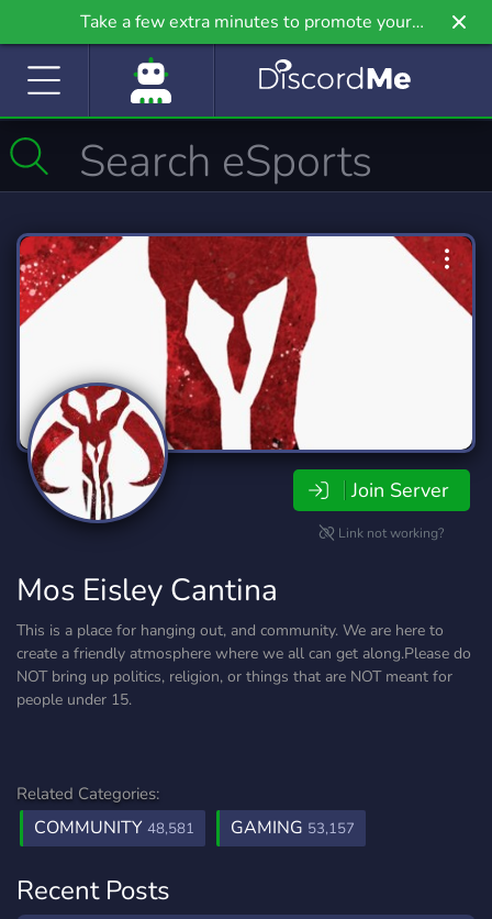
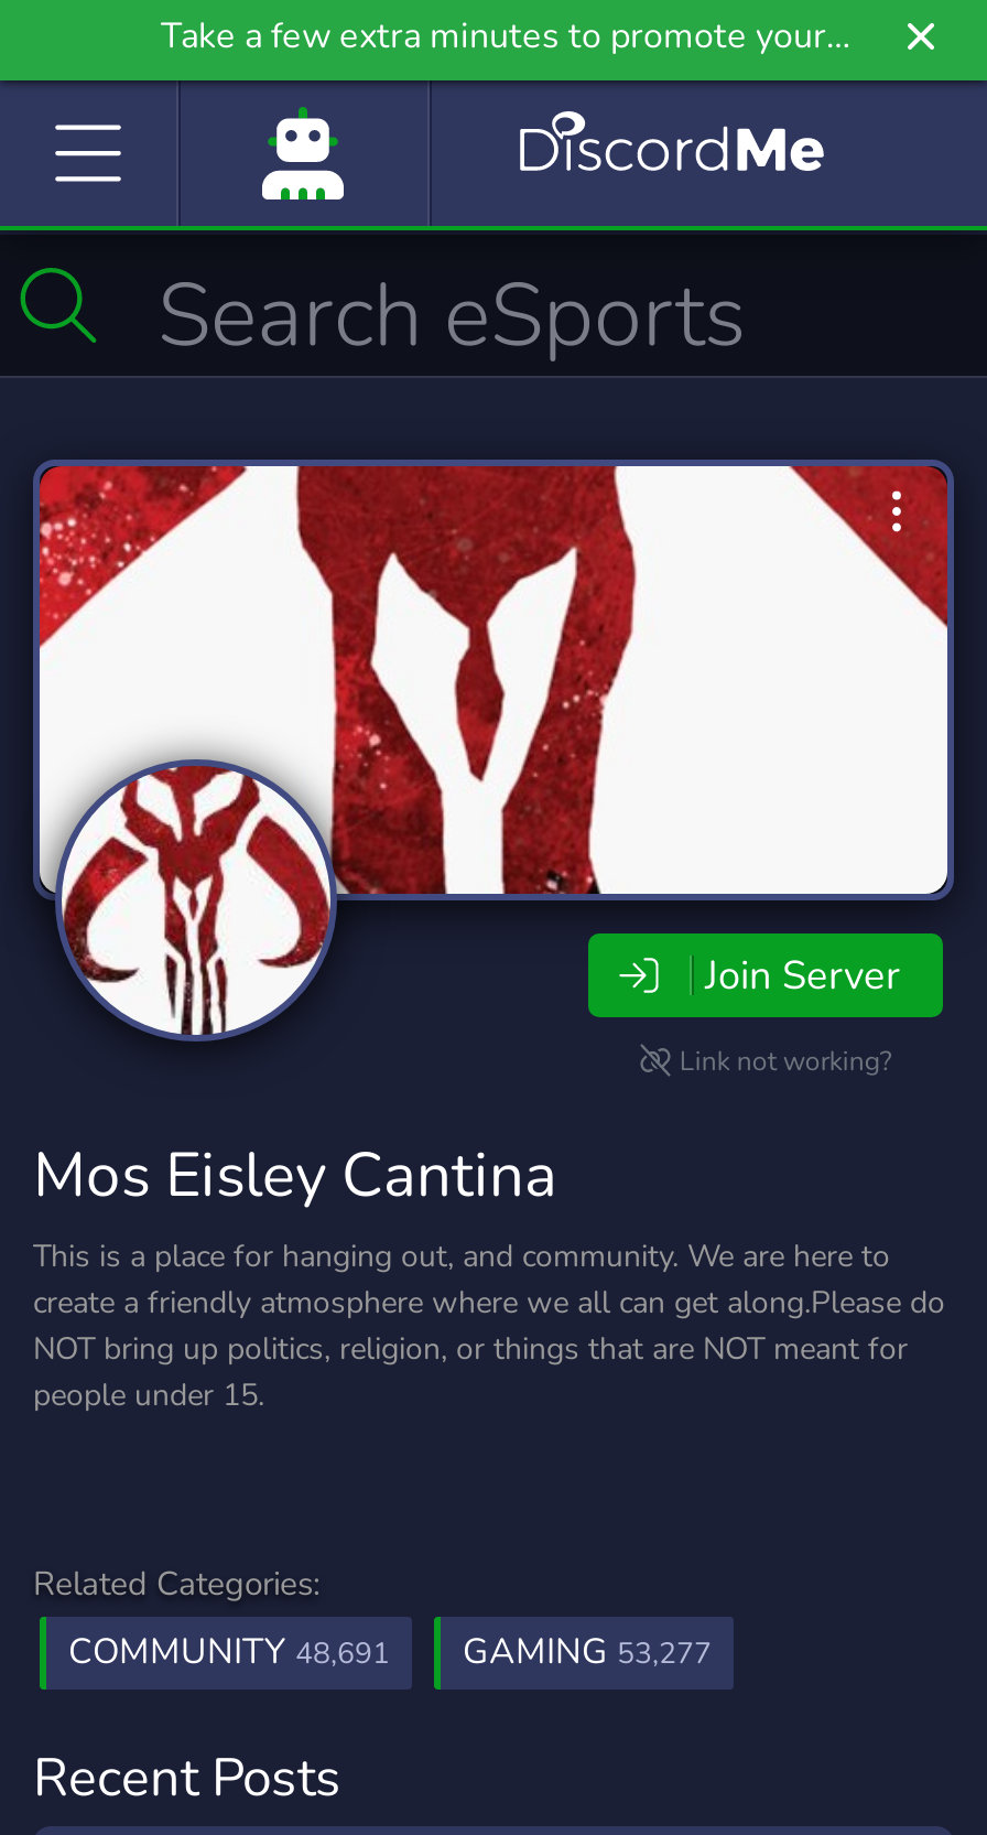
- COMMUNITY 48,581
+ COMMUNITY 48,691

- GAMING 53,157
+ GAMING 53,277
